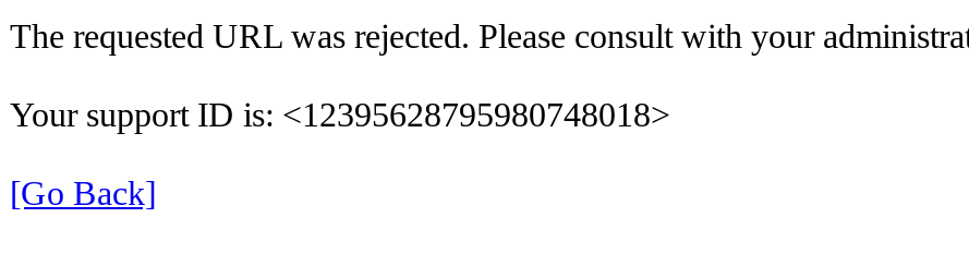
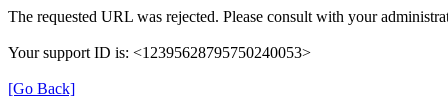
- Your support ID is: <12395628795980748018>
+ Your support ID is: <12395628795750240053>
